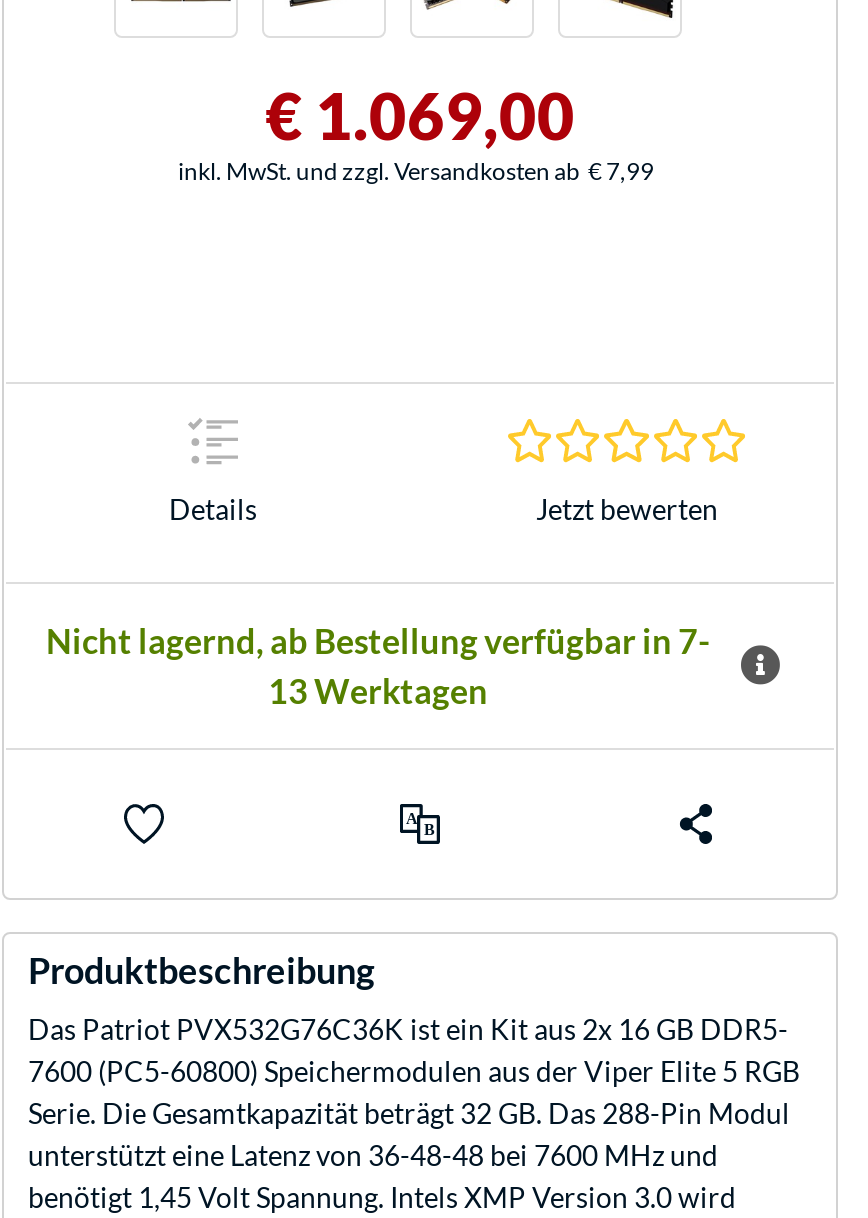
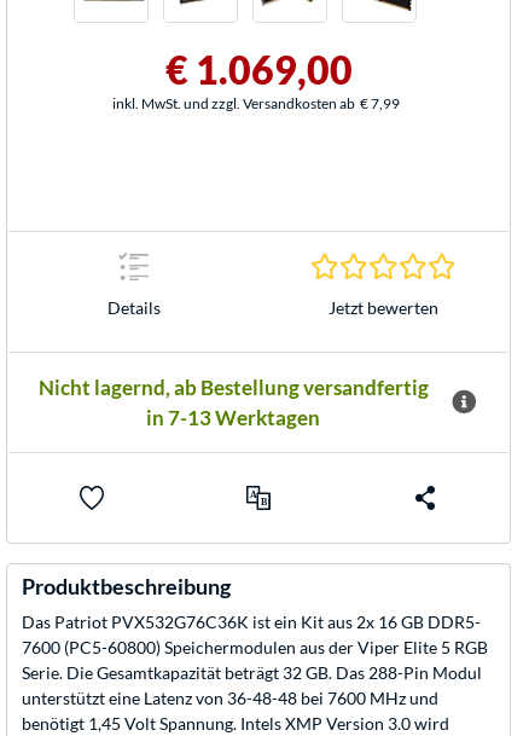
- Nicht lagernd, ab Bestellung verfügbar in 7-
- 13 Werktagen
+ Nicht lagernd, ab Bestellung versandfertig
+ in 7-13 Werktagen
